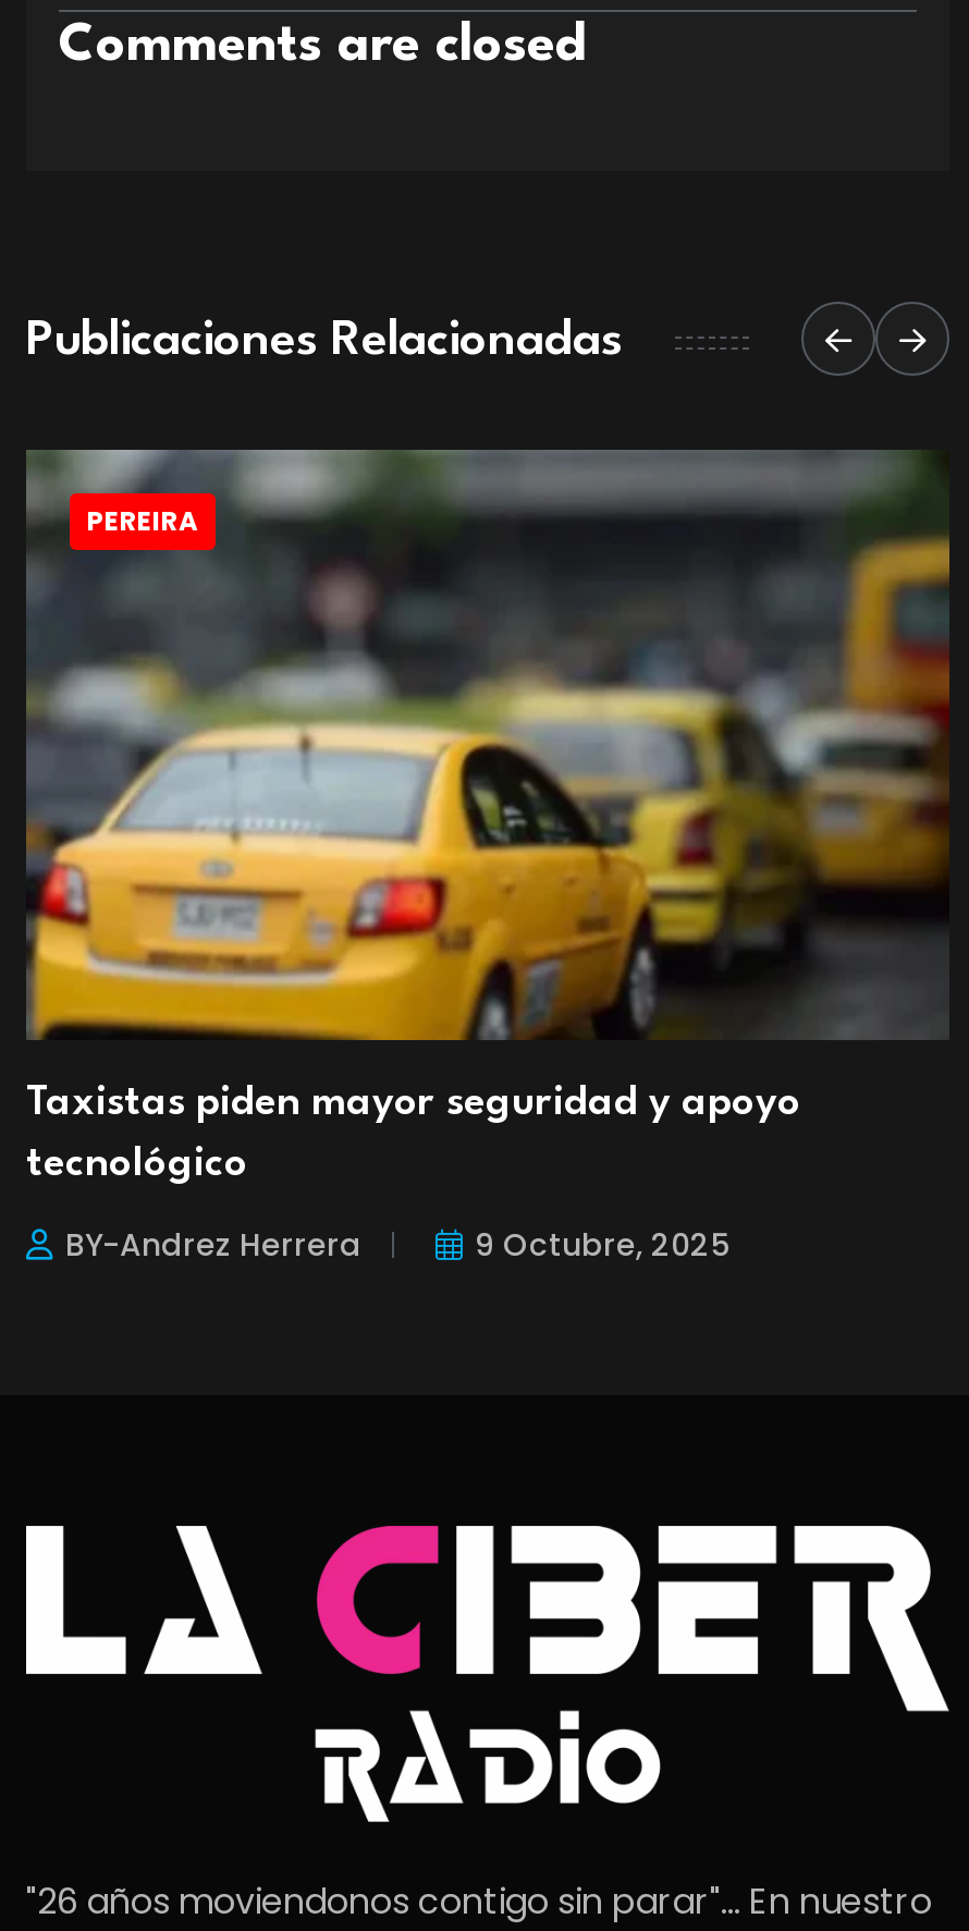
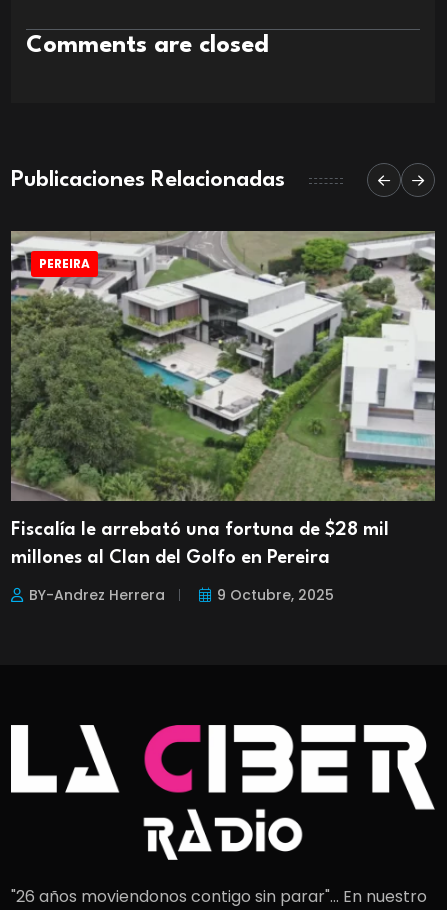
- [image]
- Taxistas piden mayor seguridad y apoyo
+ [image]
+ Fiscalía le arrebató una fortuna de $28 mil

- tecnológico
+ millones al Clan del Golfo en Pereira
